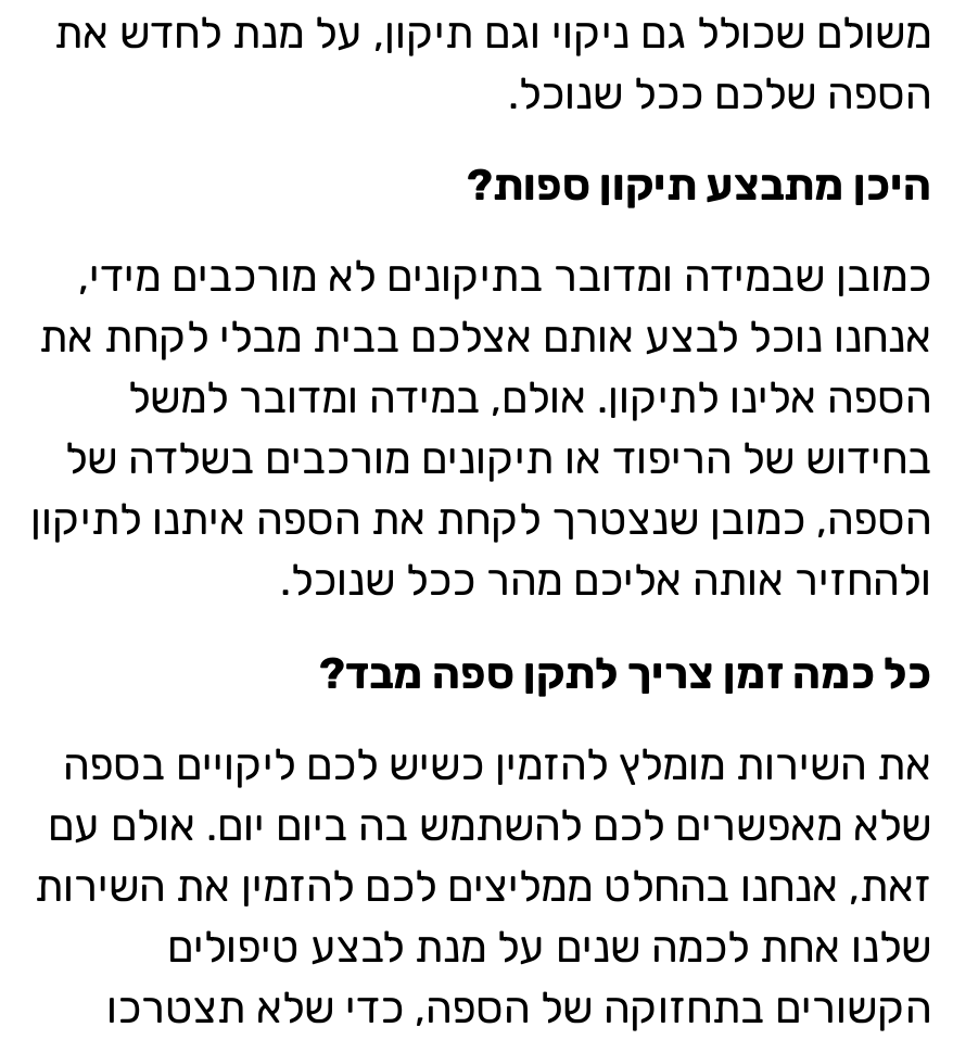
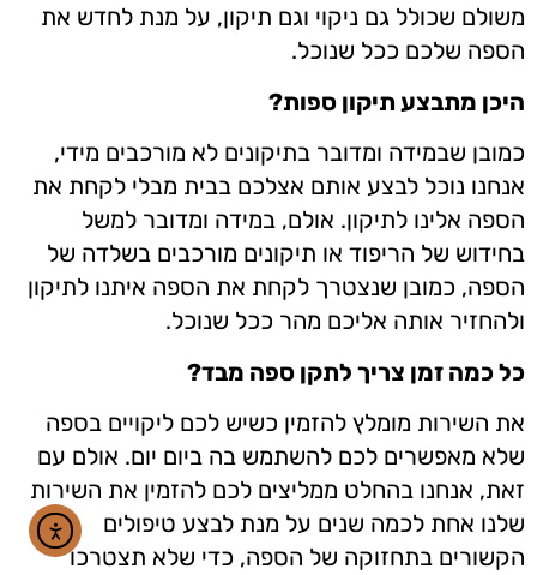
+ [image]
